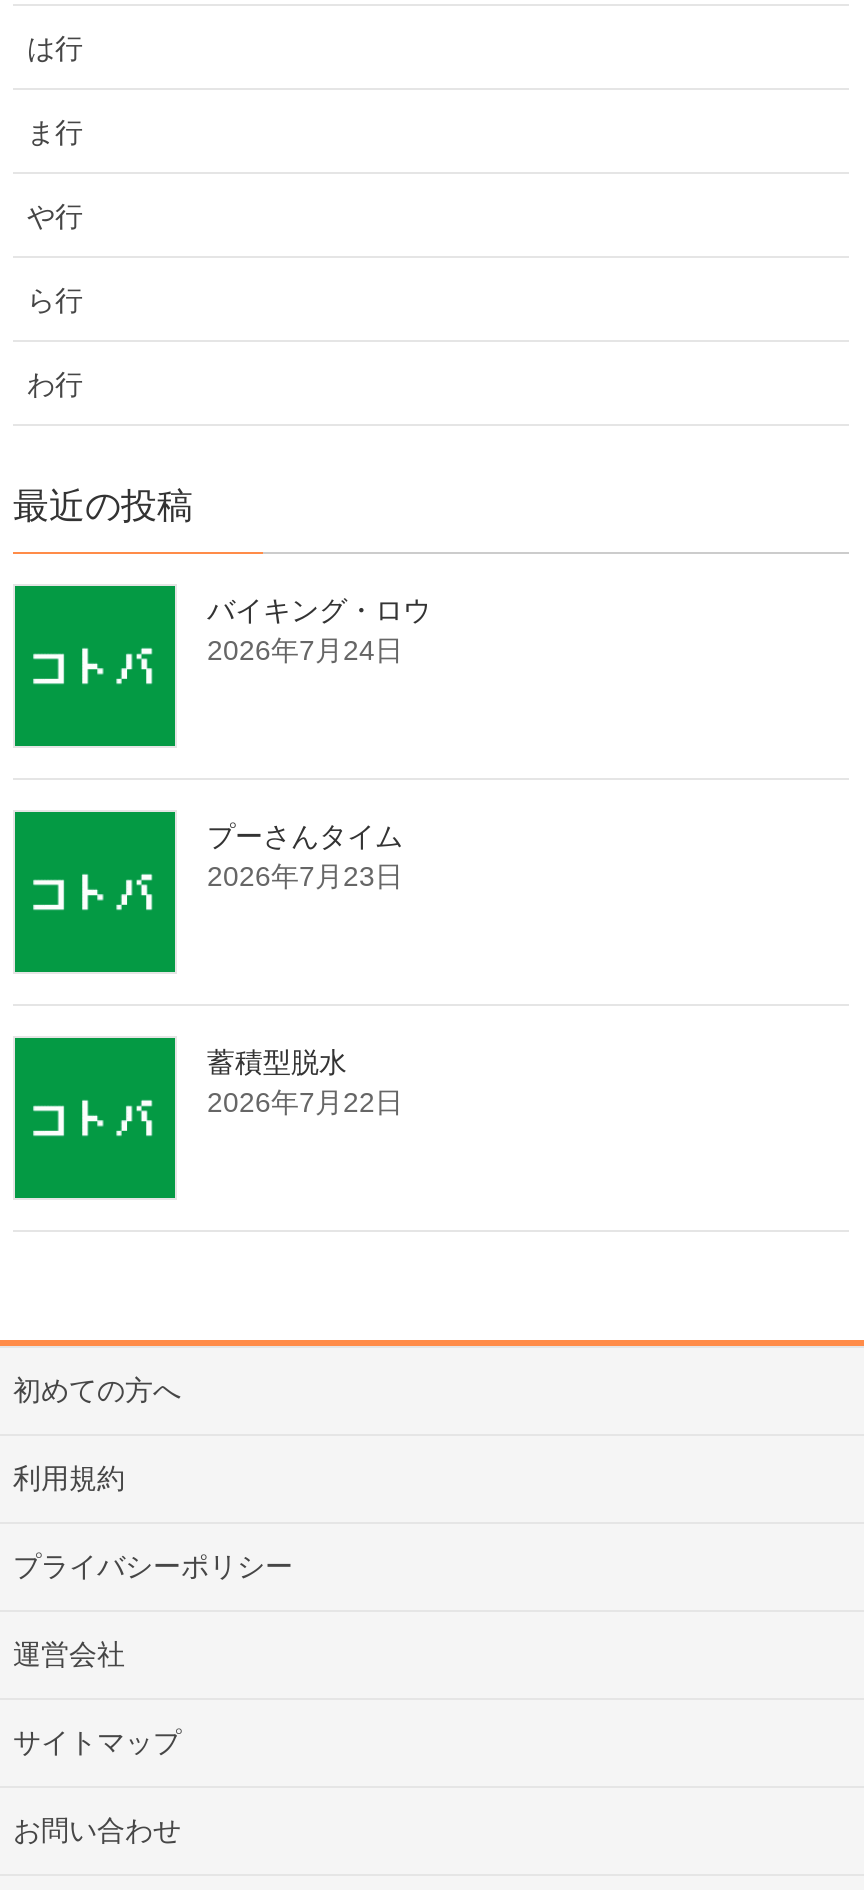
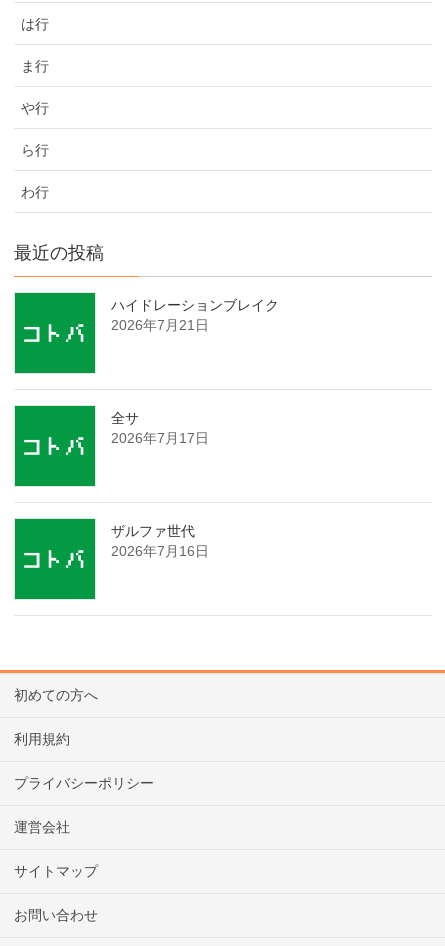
- バイキング・ロウ
- 2026年7月24日
+ ハイドレーションブレイク
+ 2026年7月21日

- プーさんタイム
- 2026年7月23日
+ 全サ
+ 2026年7月17日

- 蓄積型脱水
- 2026年7月22日
+ ザルファ世代
+ 2026年7月16日
